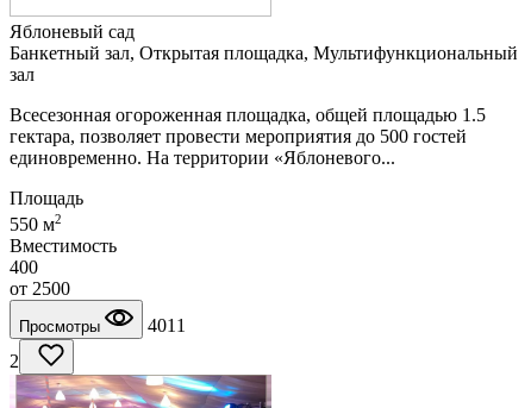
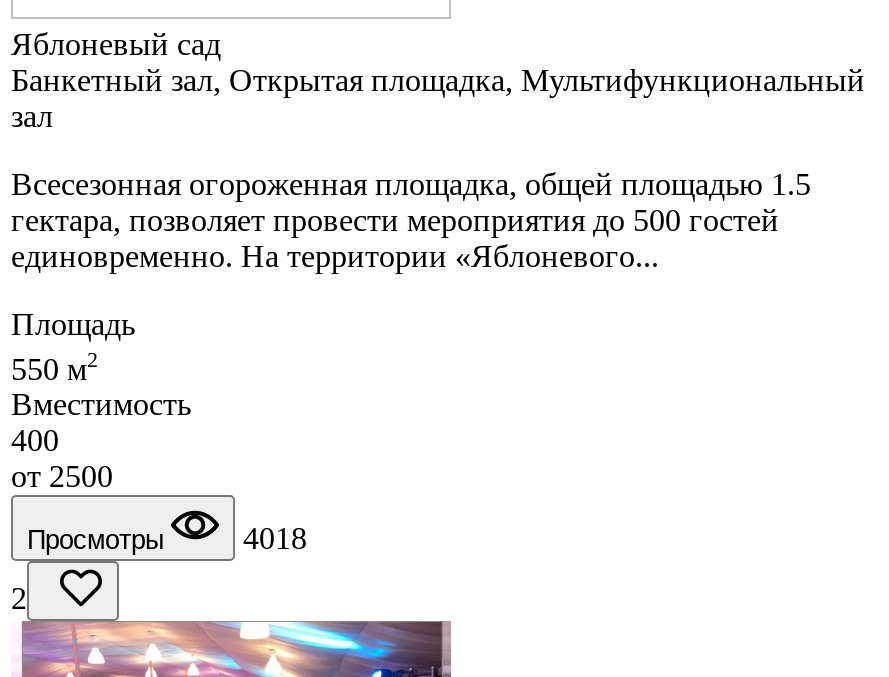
- 4011
+ 4018
